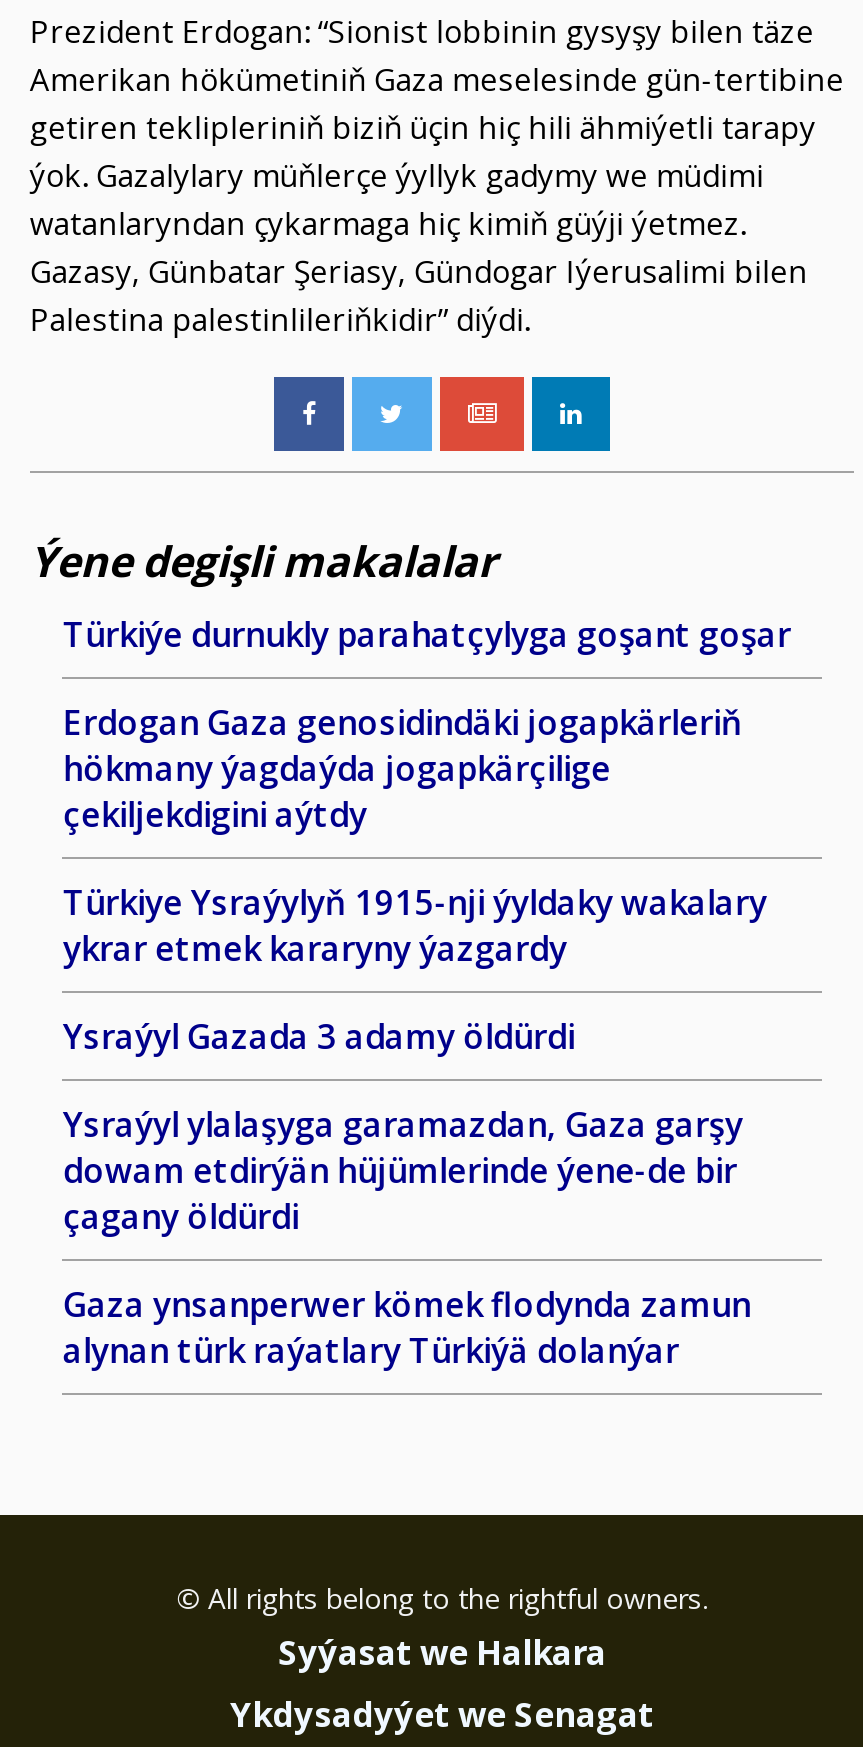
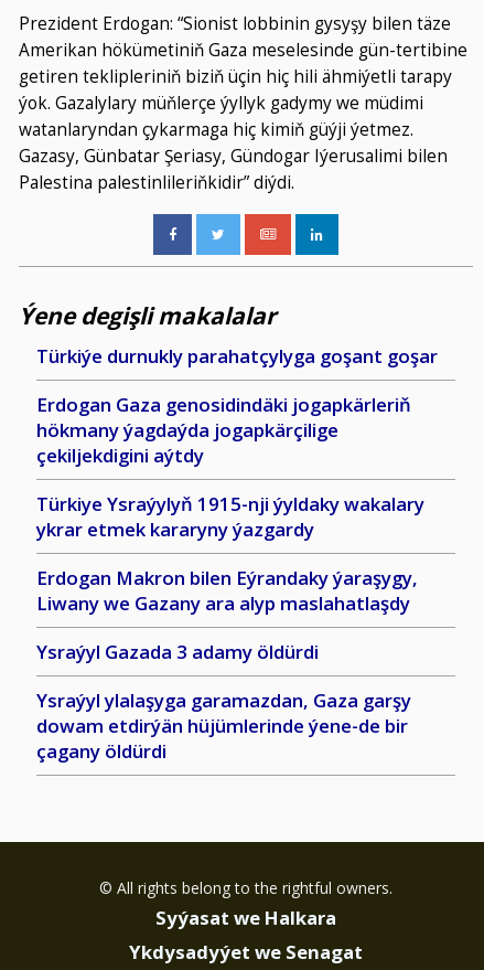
+ Erdogan Makron bilen Eýrandaky ýaraşygy,
+ Liwany we Gazany ara alyp maslahatlaşdy

moved down: Ysraýyl Gazada 3 adamy öldürdi | Ysraýyl ylalaşyga garamazdan, Gaza garşy | dowam etdirýän hüjümlerinde ýene-de bir | çagany öldürdi

- Gaza ynsanperwer kömek flodynda zamun
- alynan türk raýatlary Türkiýä dolanýar
